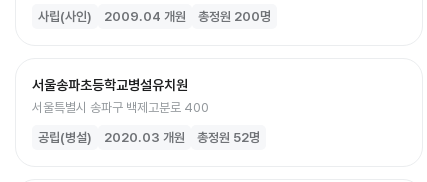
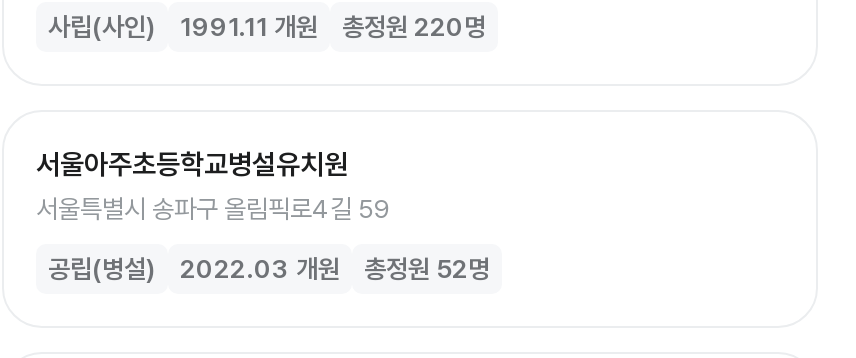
- 2009.04 개원
- 총정원 200명
+ 1991.11 개원
+ 총정원 220명

- 서울송파초등학교병설유치원
- 서울특별시 송파구 백제고분로 400
+ 서울아주초등학교병설유치원
+ 서울특별시 송파구 올림픽로4길 59

- 공립(병설) 2020.03 개원 총정원 52명
+ 공립(병설) 2022.03 개원 총정원 52명
